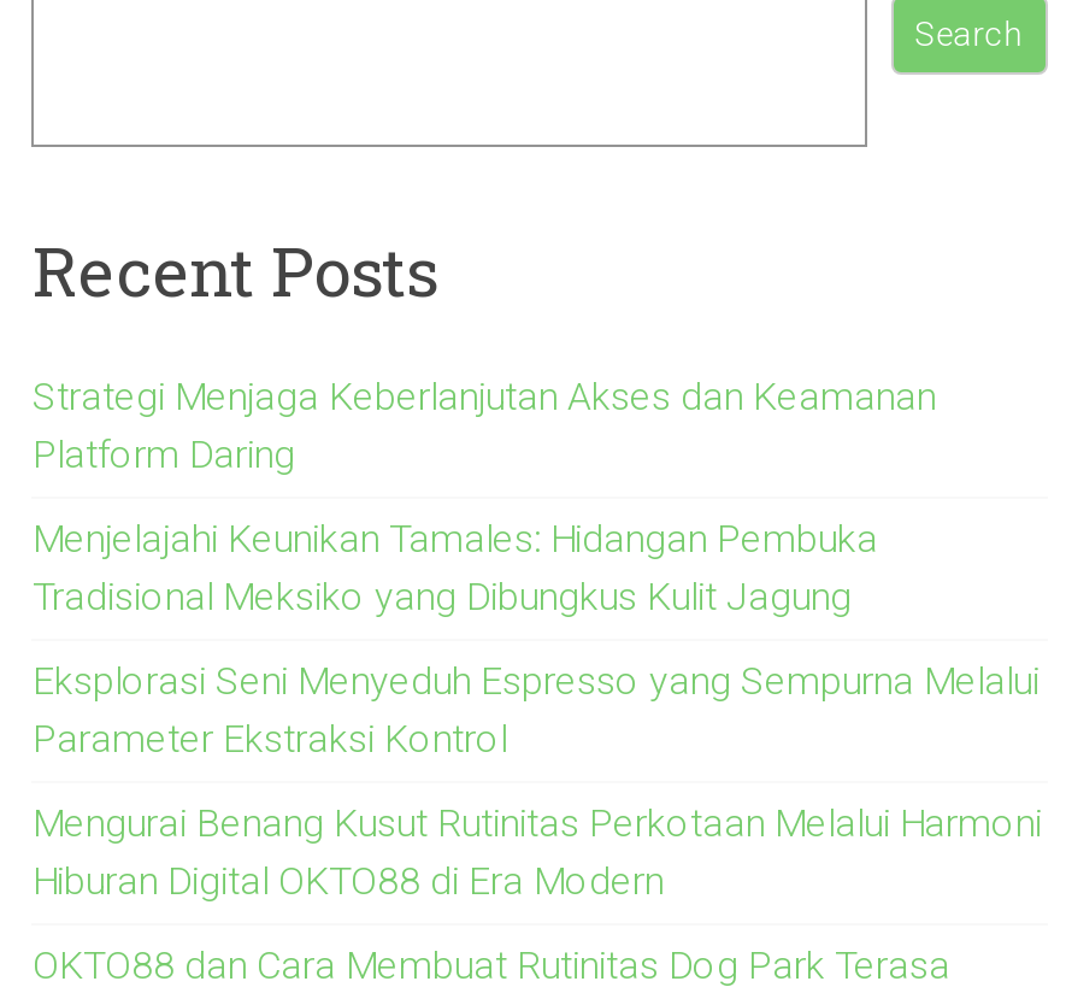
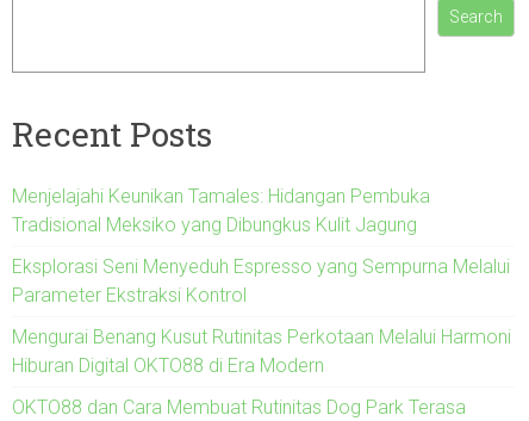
- Strategi Menjaga Keberlanjutan Akses dan Keamanan
- Platform Daring
